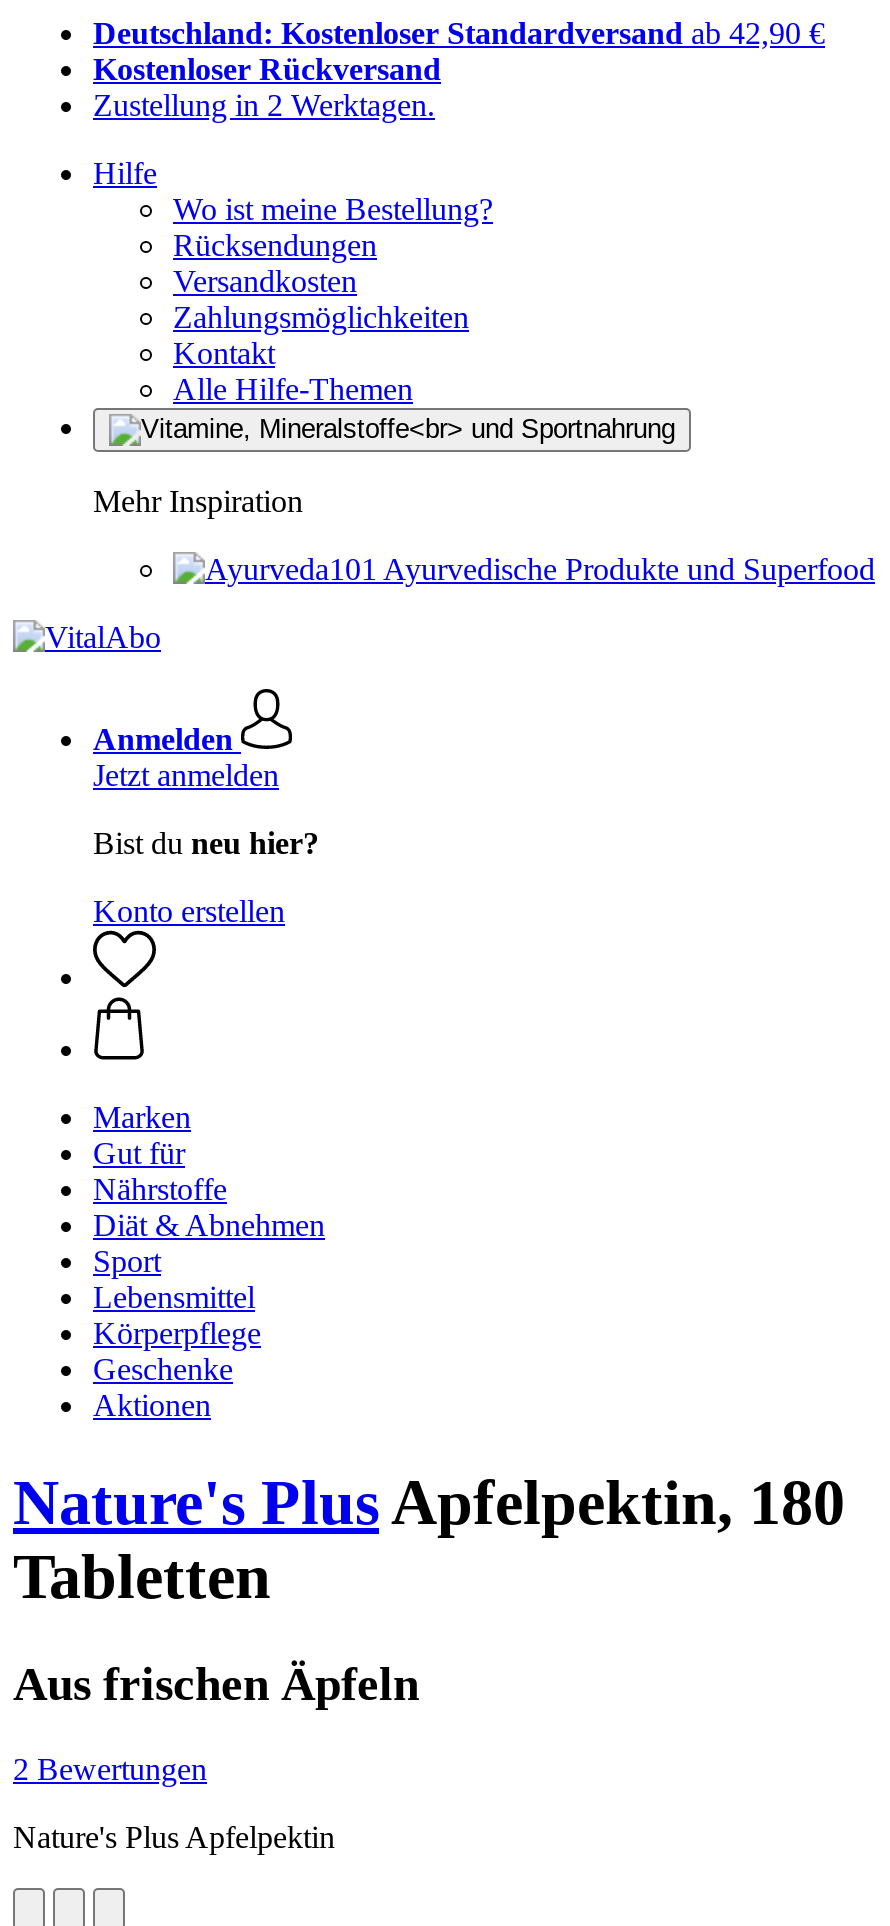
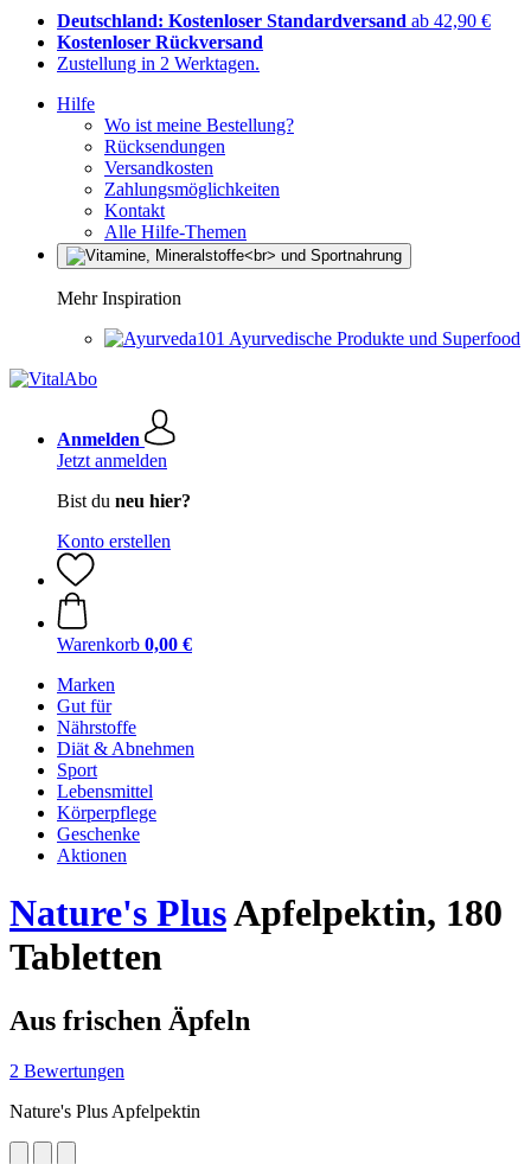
+ Warenkorb 0,00 €
